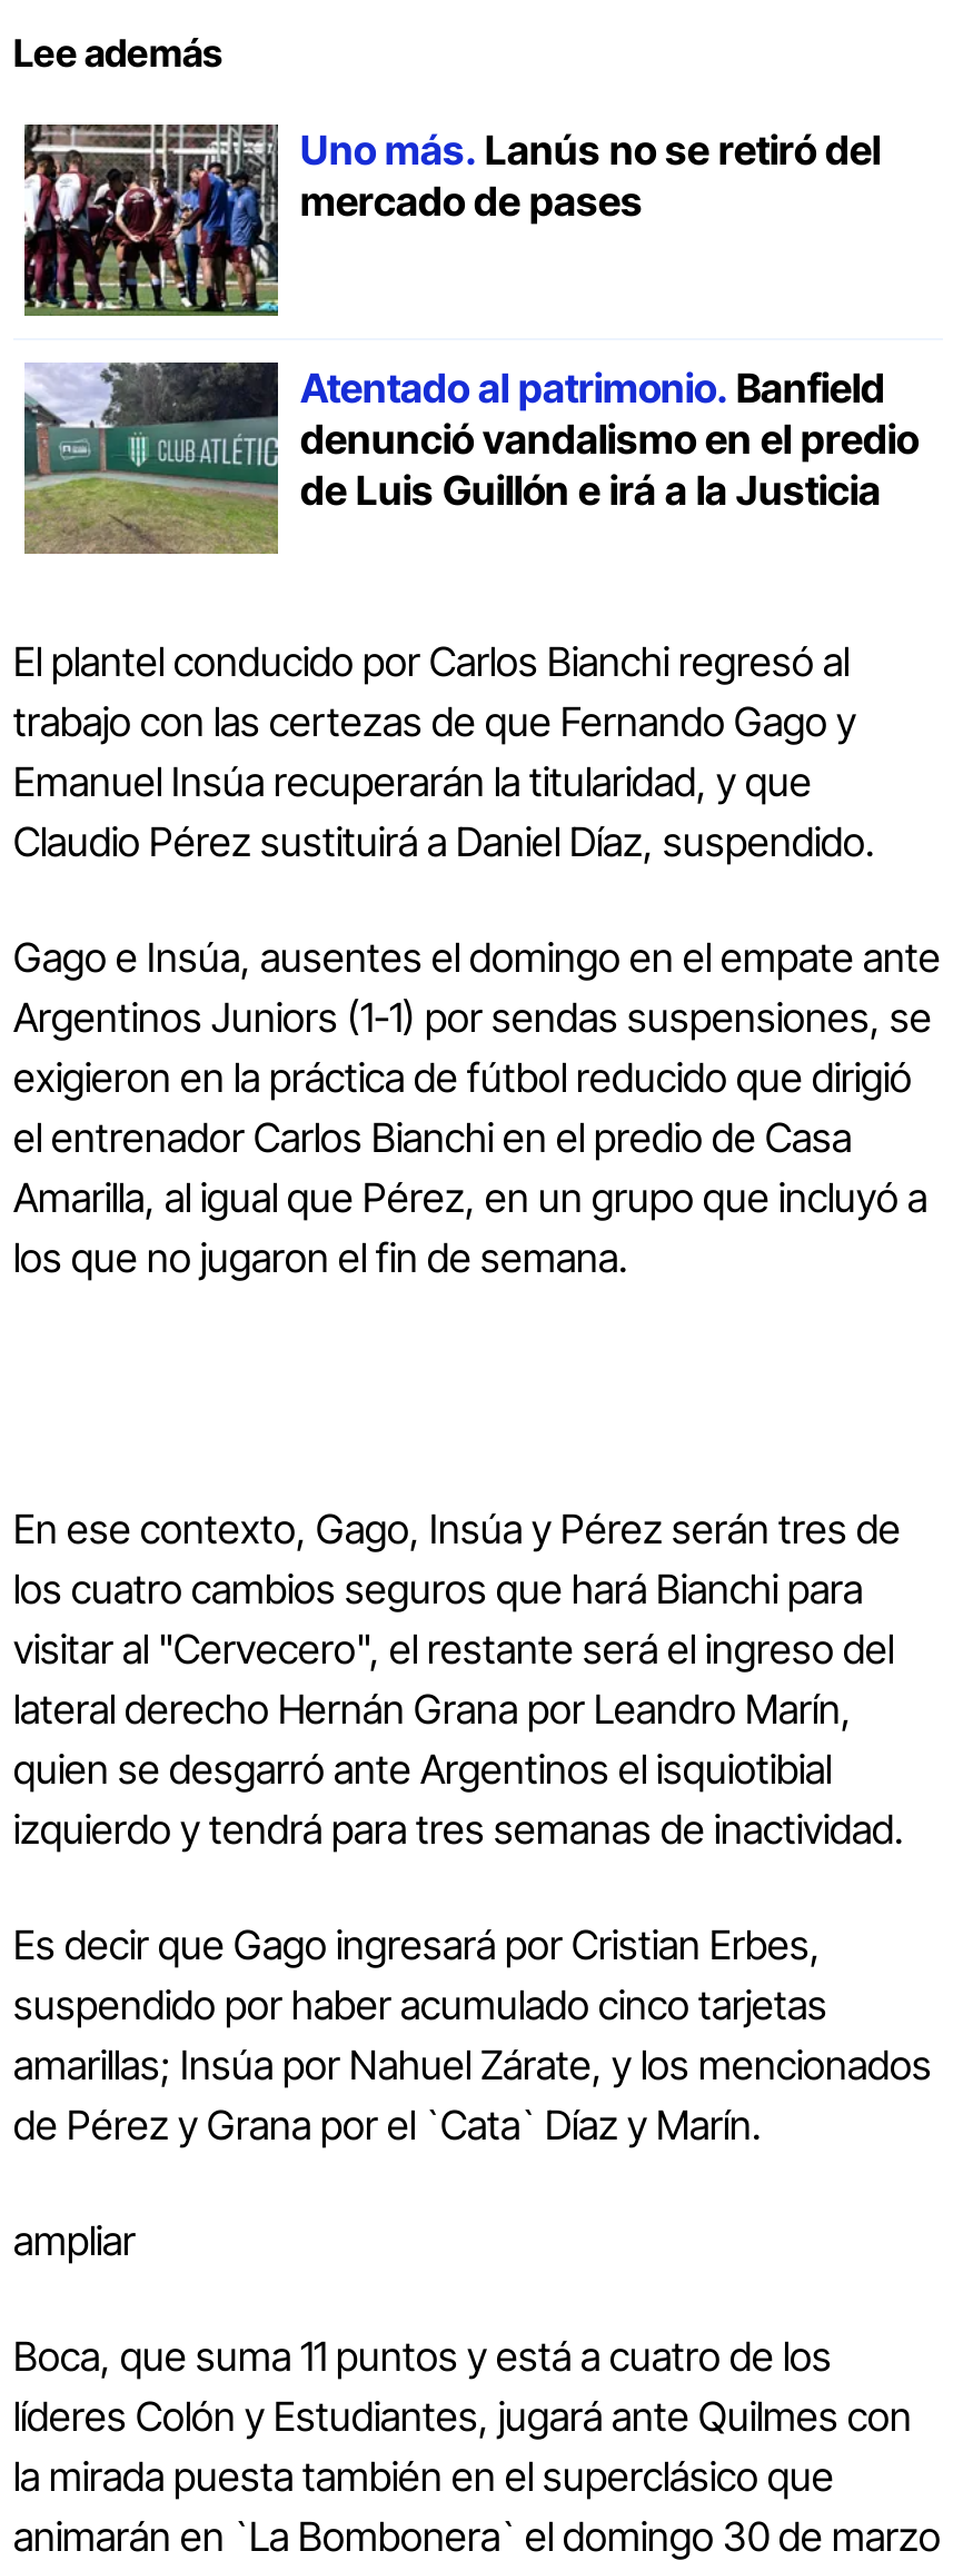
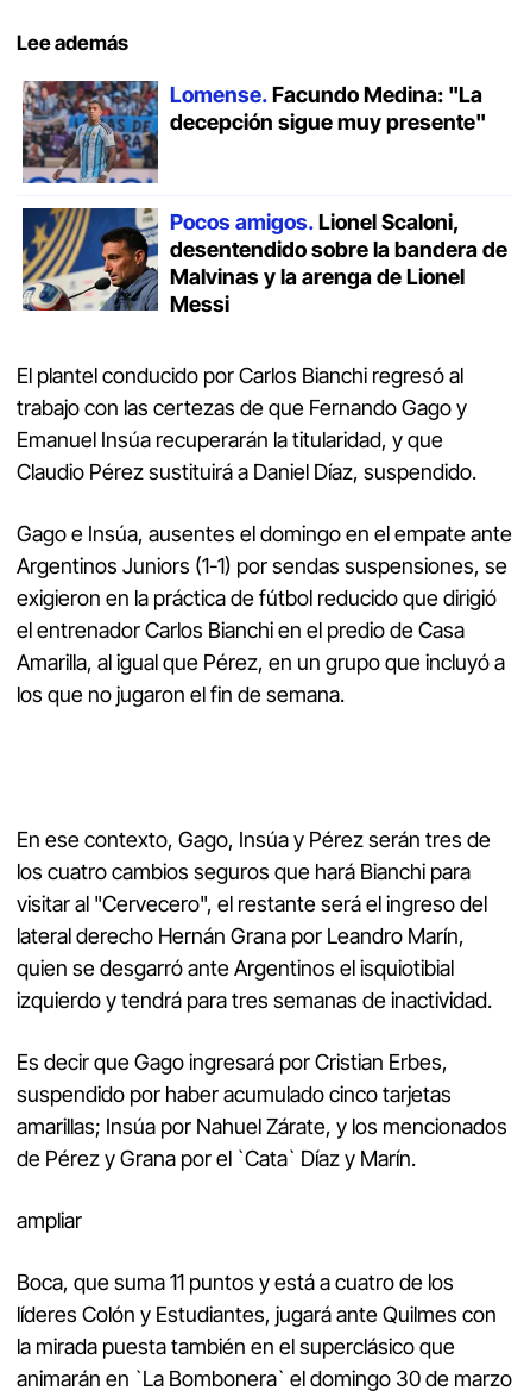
- [image]
- Uno más. Lanús no se retiró del
- mercado de pases
+ [image]
+ Lomense. Facundo Medina: "La
+ decepción sigue muy presente"

- [image]
- Atentado al patrimonio. Banfield
- denunció vandalismo en el predio
- de Luis Guillón e irá a la Justicia
+ [image]
+ Pocos amigos. Lionel Scaloni,
+ desentendido sobre la bandera de
+ Malvinas y la arenga de Lionel
+ Messi
